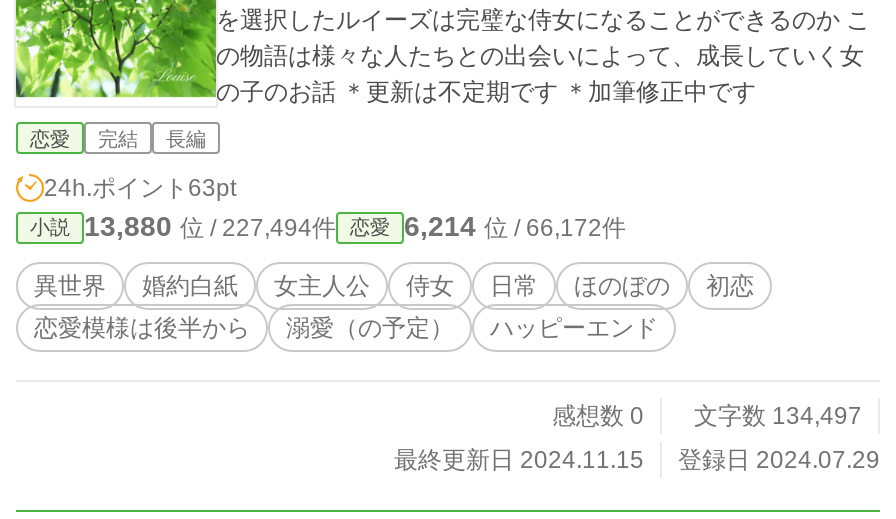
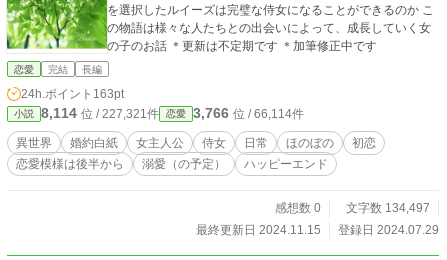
- 24h.ポイント63pt
+ 24h.ポイント163pt

- 13,880位 / 227,494件
+ 8,114位 / 227,321件

- 6,214位 / 66,172件
+ 3,766位 / 66,114件
